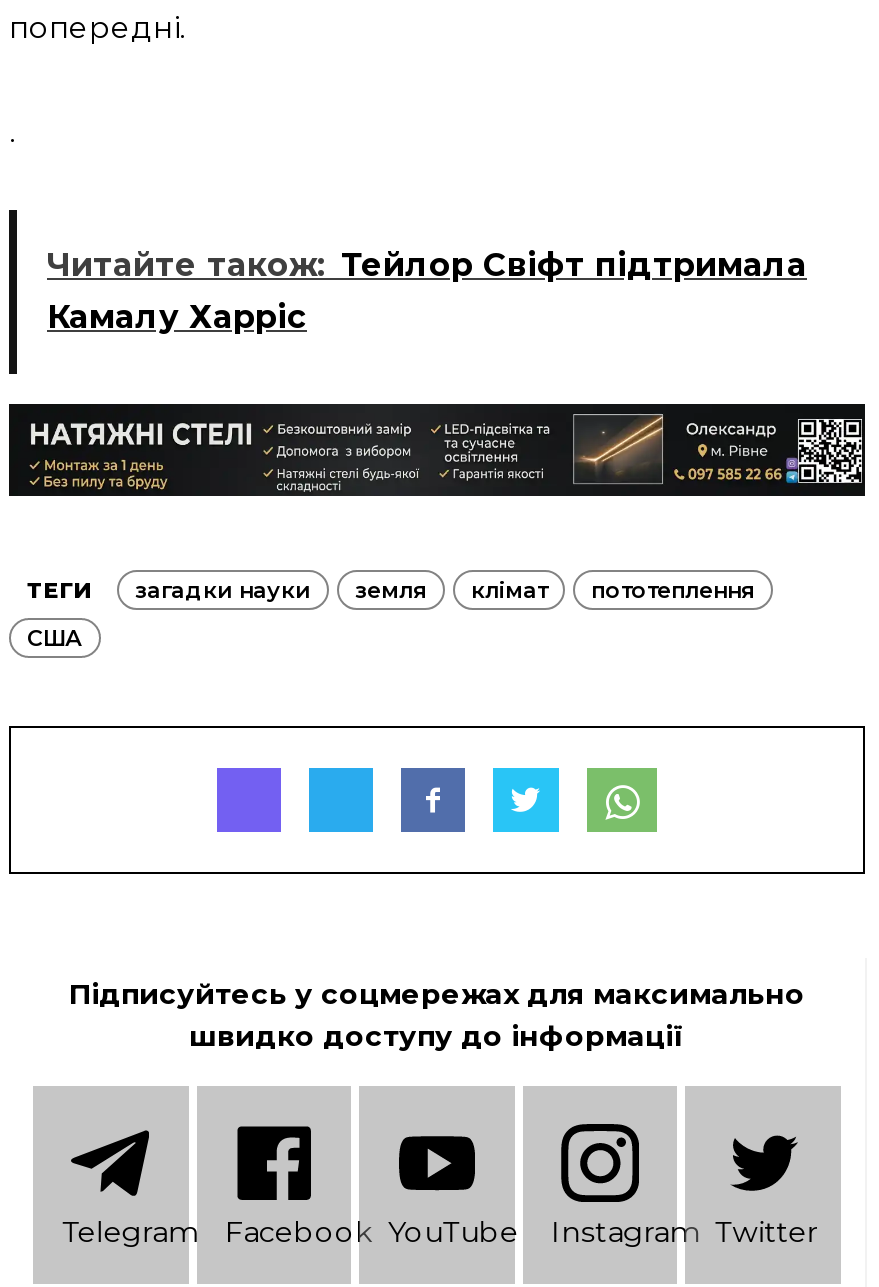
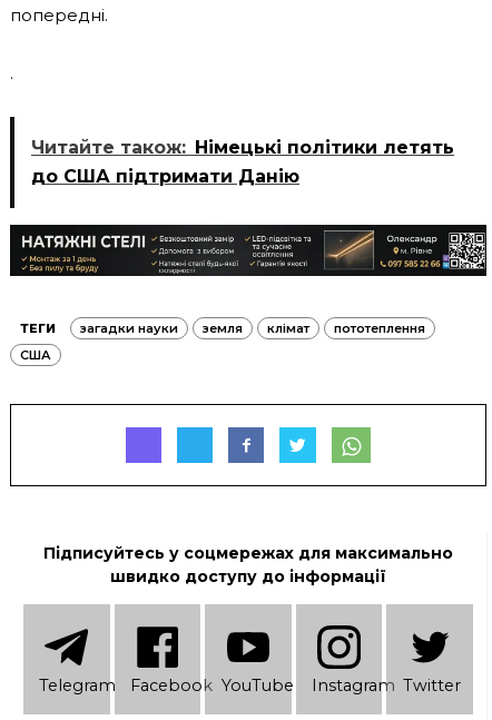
- Читайте також: Тейлор Свіфт підтримала
- Камалу Харріс
+ Читайте також: Німецькі політики летять
+ до США підтримати Данію
